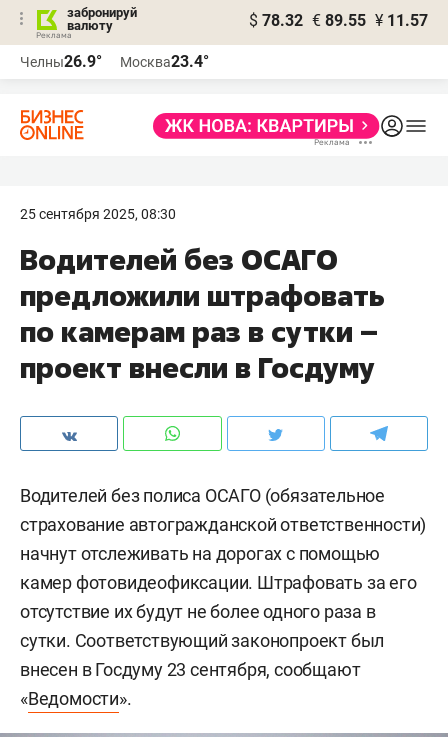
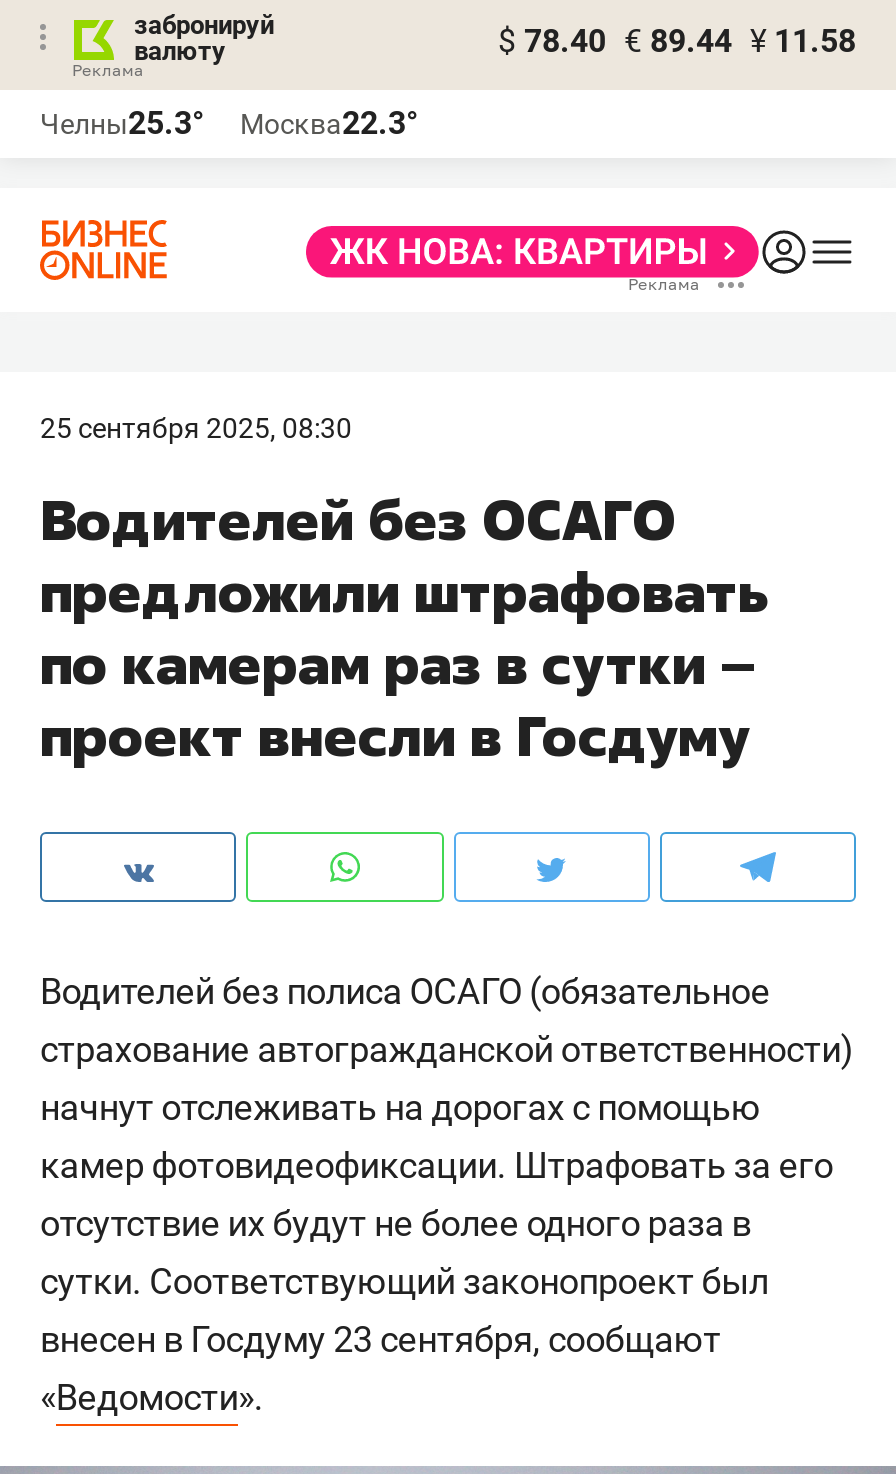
- $ 78.32 € 89.55 ¥ 11.57
+ $ 78.40 € 89.44 ¥ 11.58

- Челны26.9°
+ Челны25.3°

- Москва23.4°
+ Москва22.3°
